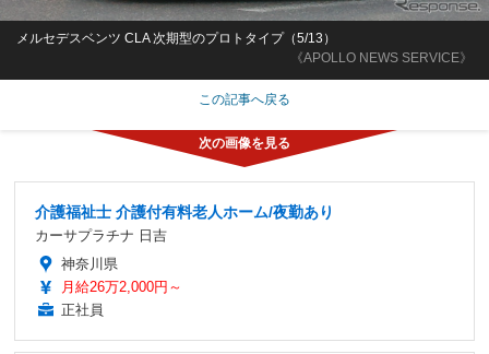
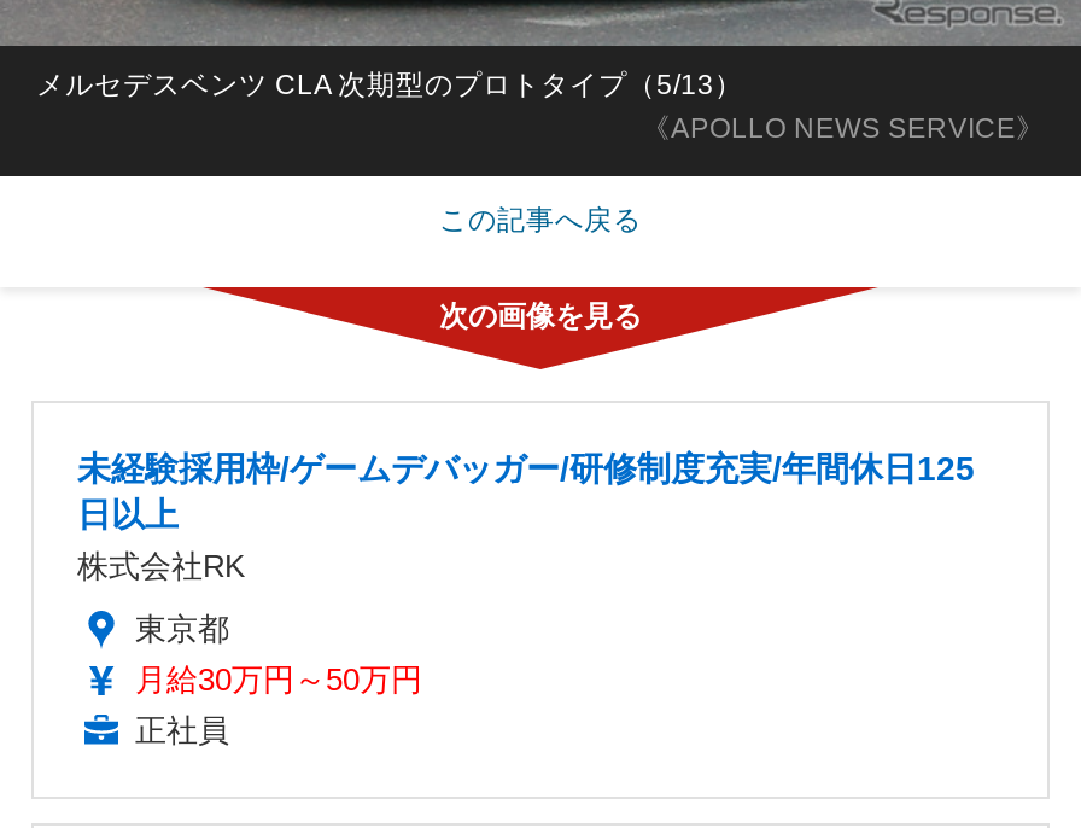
- 介護福祉士 介護付有料老人ホーム/夜勤あり
- カーサプラチナ 日吉
+ 未経験採用枠/ゲームデバッガー/研修制度充実/年間休日125
+ 日以上
+ 株式会社RK

- 神奈川県
- 月給26万2,000円～
+ 東京都
+ 月給30万円～50万円
